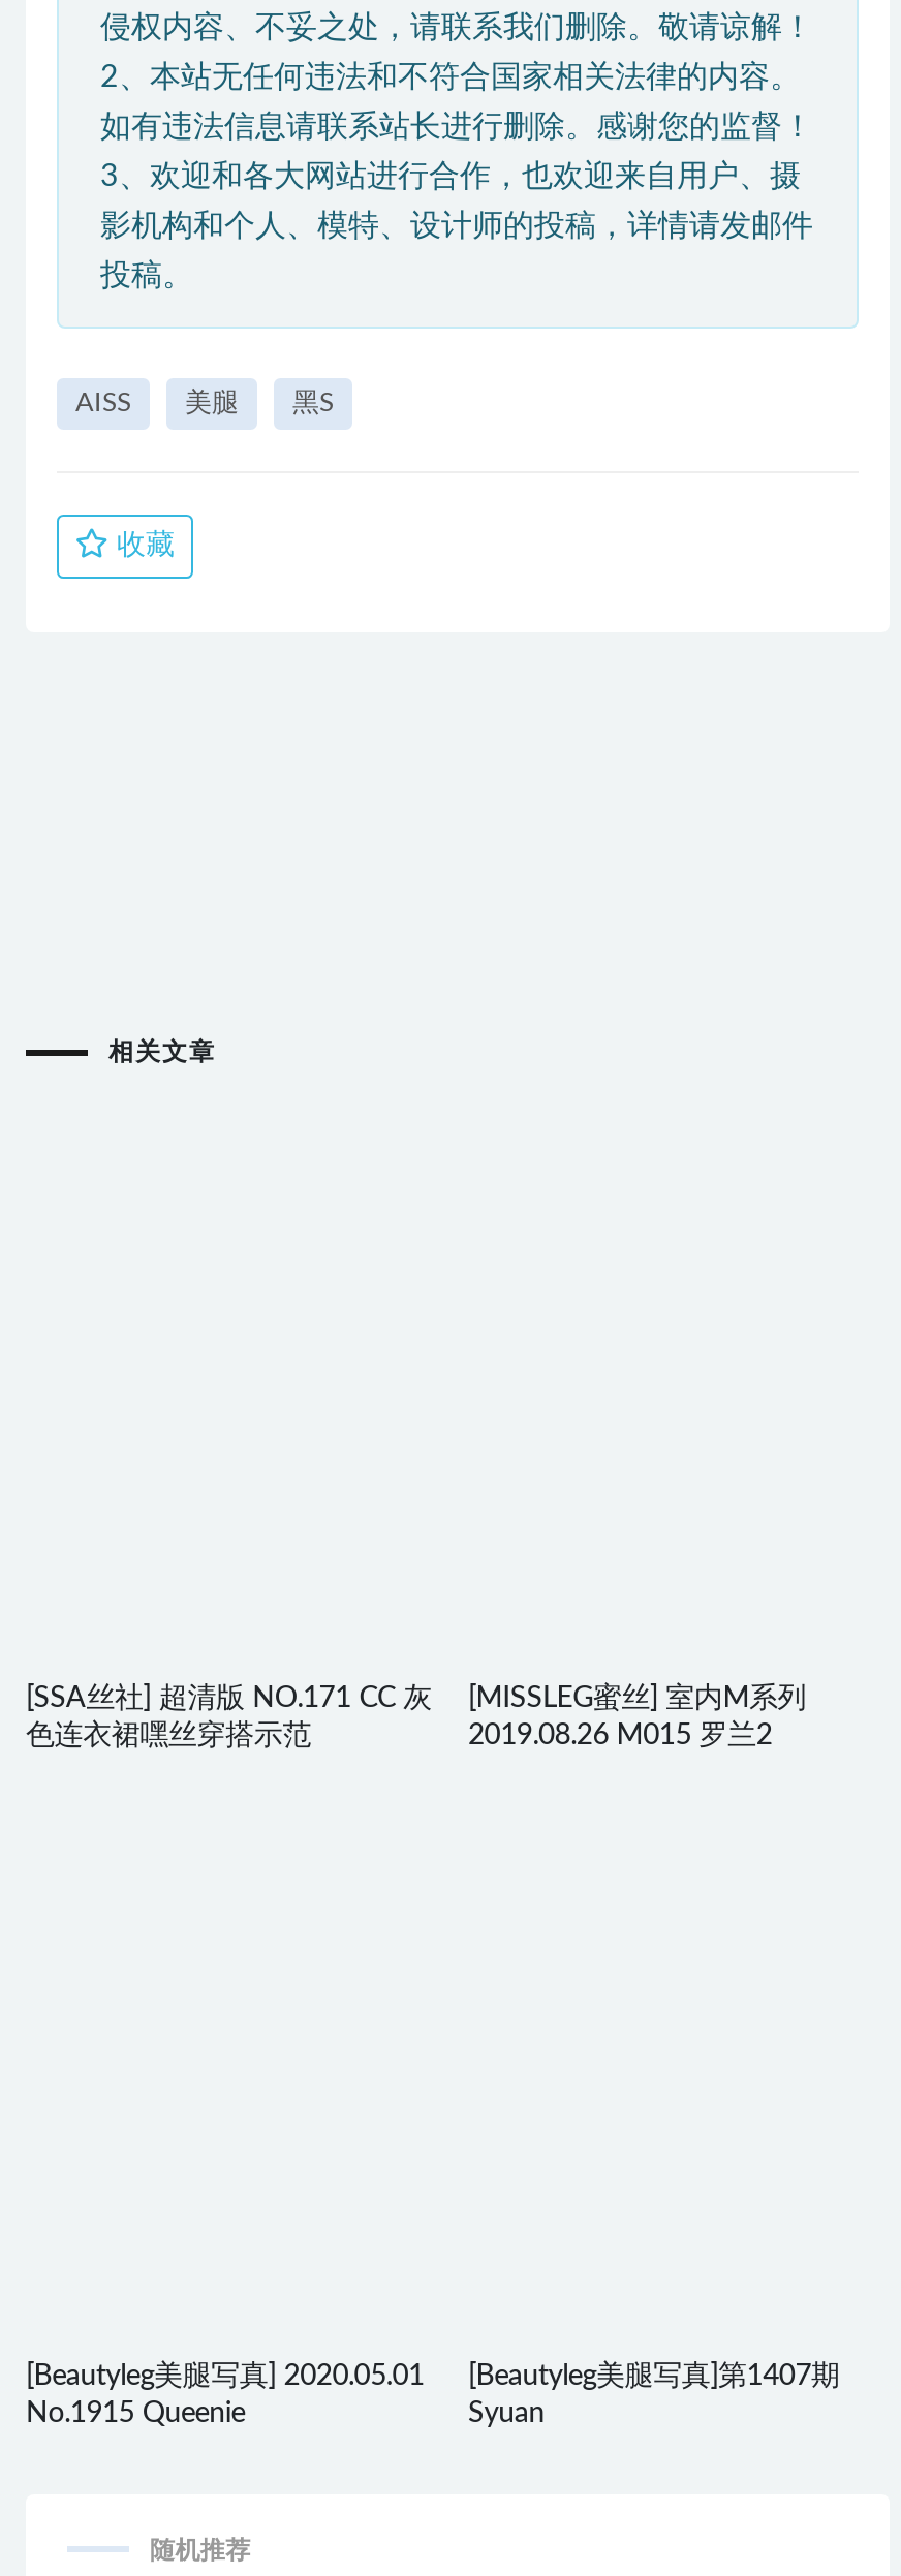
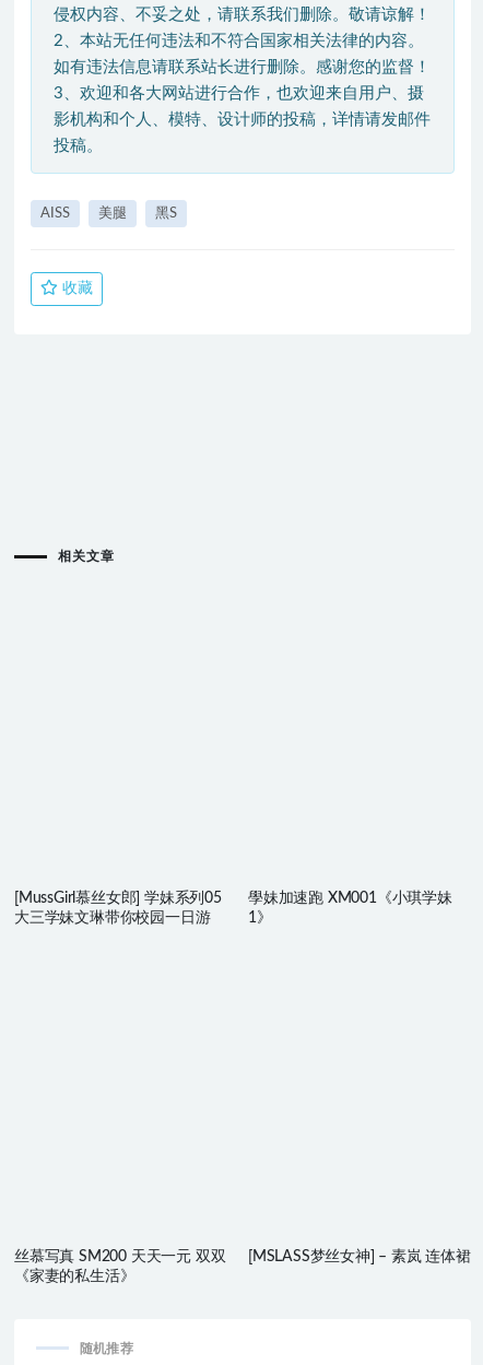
- [SSA丝社] 超清版 NO.171 CC 灰
- 色连衣裙嘿丝穿搭示范
+ [MussGirl慕丝女郎] 学妹系列05
+ 大三学妹文琳带你校园一日游

- [MISSLEG蜜丝] 室内M系列
- 2019.08.26 M015 罗兰2
+ 學妹加速跑 XM001《小琪学妹
+ 1》

- [Beautyleg美腿写真] 2020.05.01
- No.1915 Queenie
+ 丝慕写真 SM200 天天一元 双双
+ 《家妻的私生活》

- [Beautyleg美腿写真]第1407期
- Syuan
+ [MSLASS梦丝女神] – 素岚 连体裙
